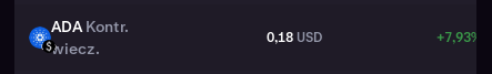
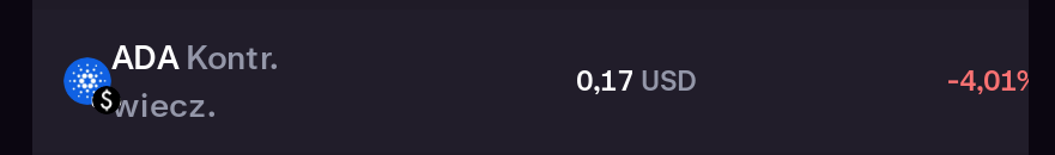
- 0,18 USD
+ 0,17 USD

- +7,93%
+ -4,01%
